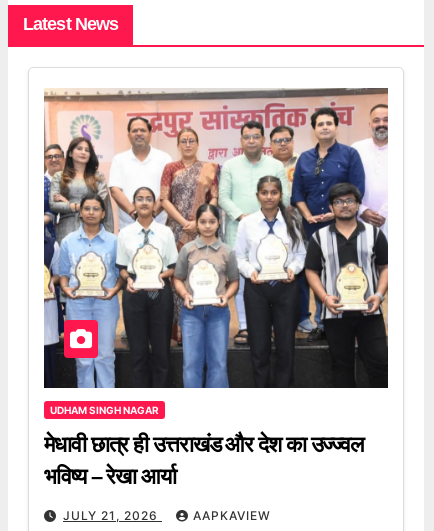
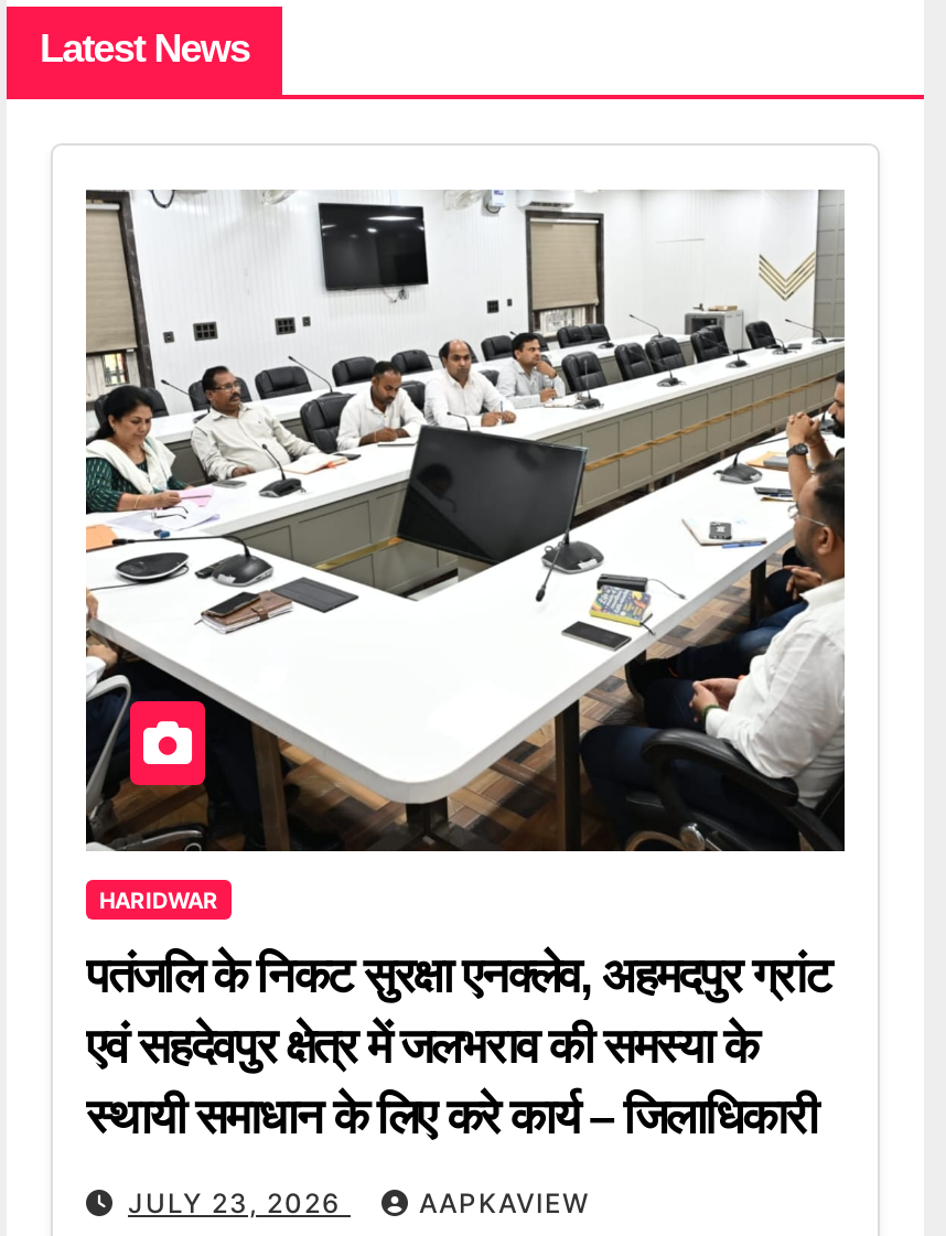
- [image]
- UDHAM SINGH NAGAR
+ [image]
+ HARIDWAR

- मेधावी छात्र ही उत्तराखंड और देश का उज्ज्वल
- भविष्य – रेखा आर्या
+ पतंजलि के निकट सुरक्षा एनक्लेव, अहमदपुर ग्रांट
+ एवं सहदेवपुर क्षेत्र में जलभराव की समस्या के
+ स्थायी समाधान के लिए करे कार्य – जिलाधिकारी

- JULY 21, 2026
+ JULY 23, 2026
